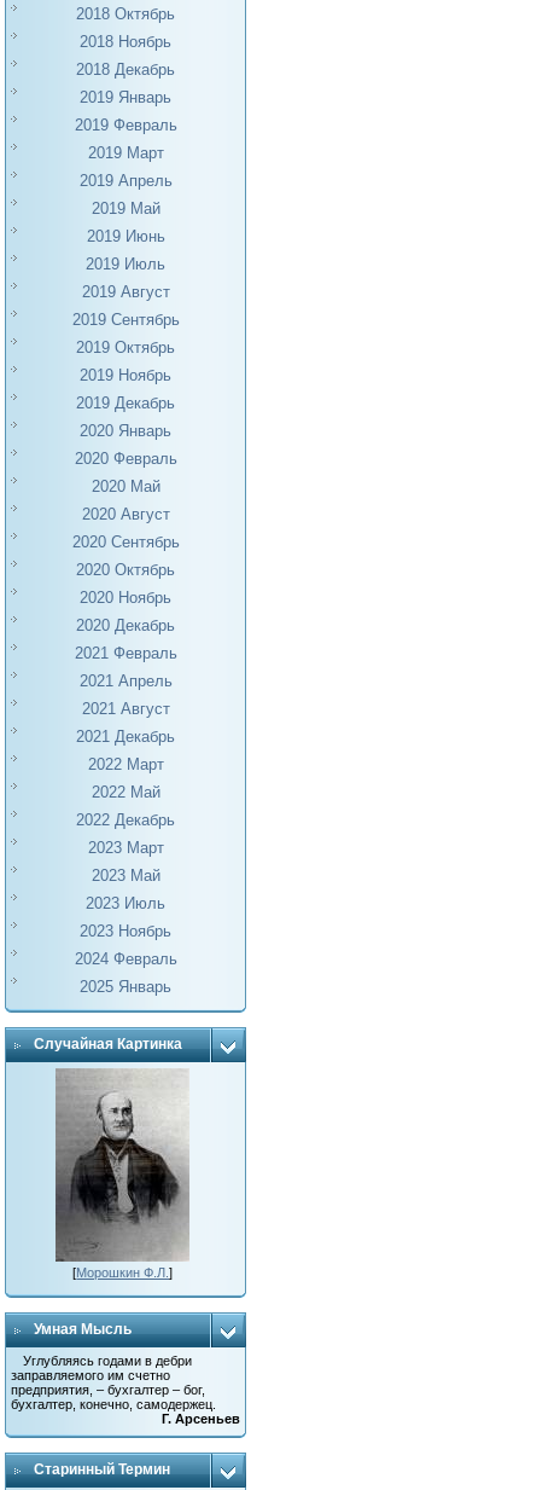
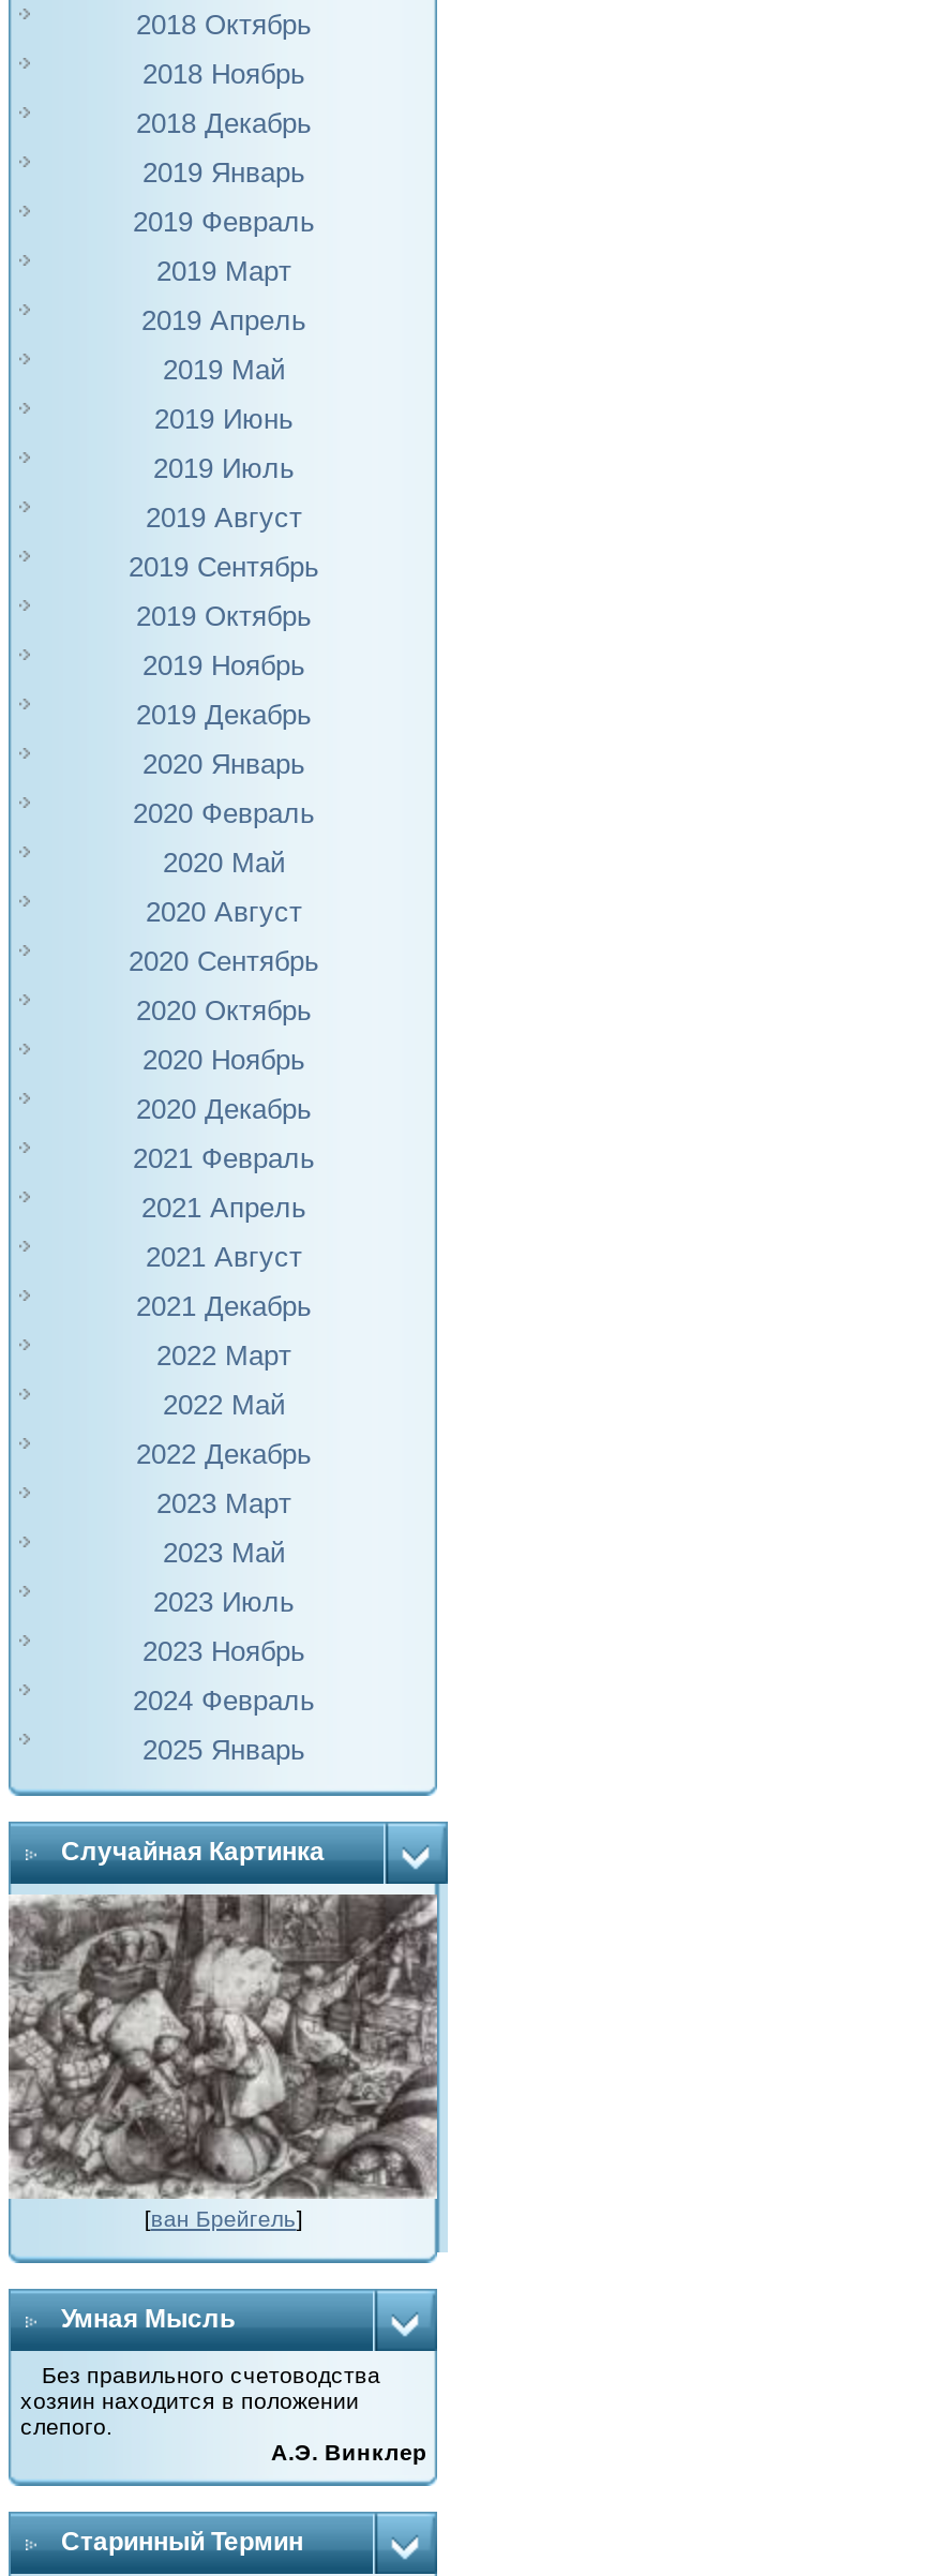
- [image]
- [Морошкин Ф.Л.]
+ [image]
+ [ван Брейгель]

- Углубляясь годами в дебри
- заправляемого им счетно
- предприятия, – бухгалтер – бог,
- бухгалтер, конечно, самодержец.
- Г. Арсеньев
+ Без правильного счетоводства
+ хозяин находится в положении
+ слепого.
+ А.Э. Винклер
